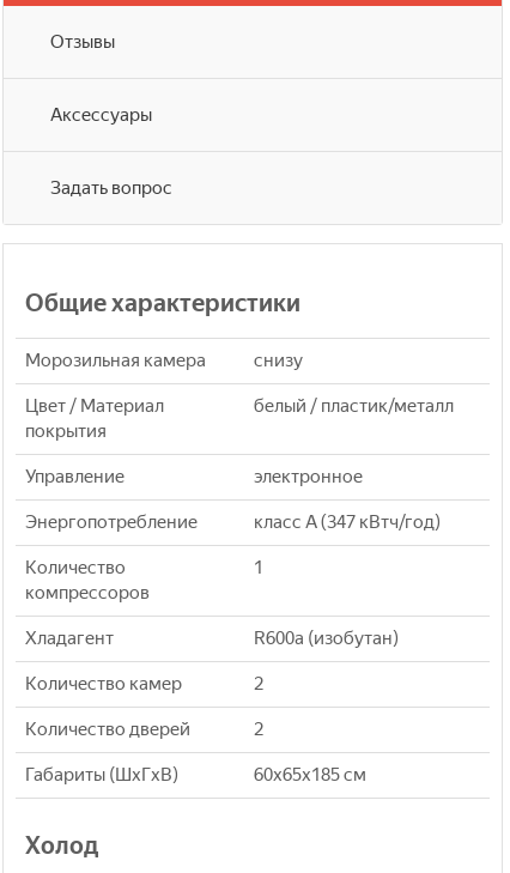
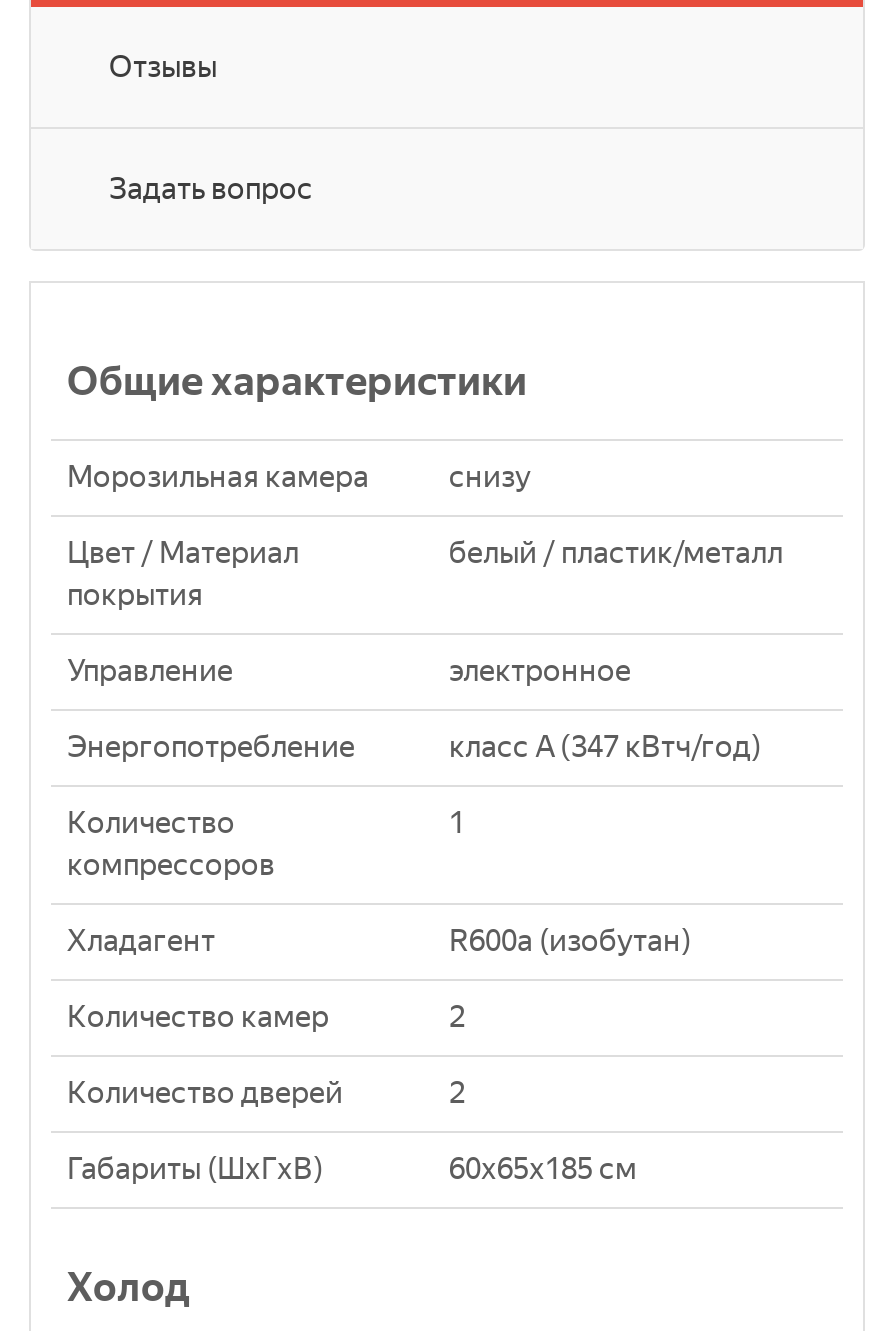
- Аксессуары
